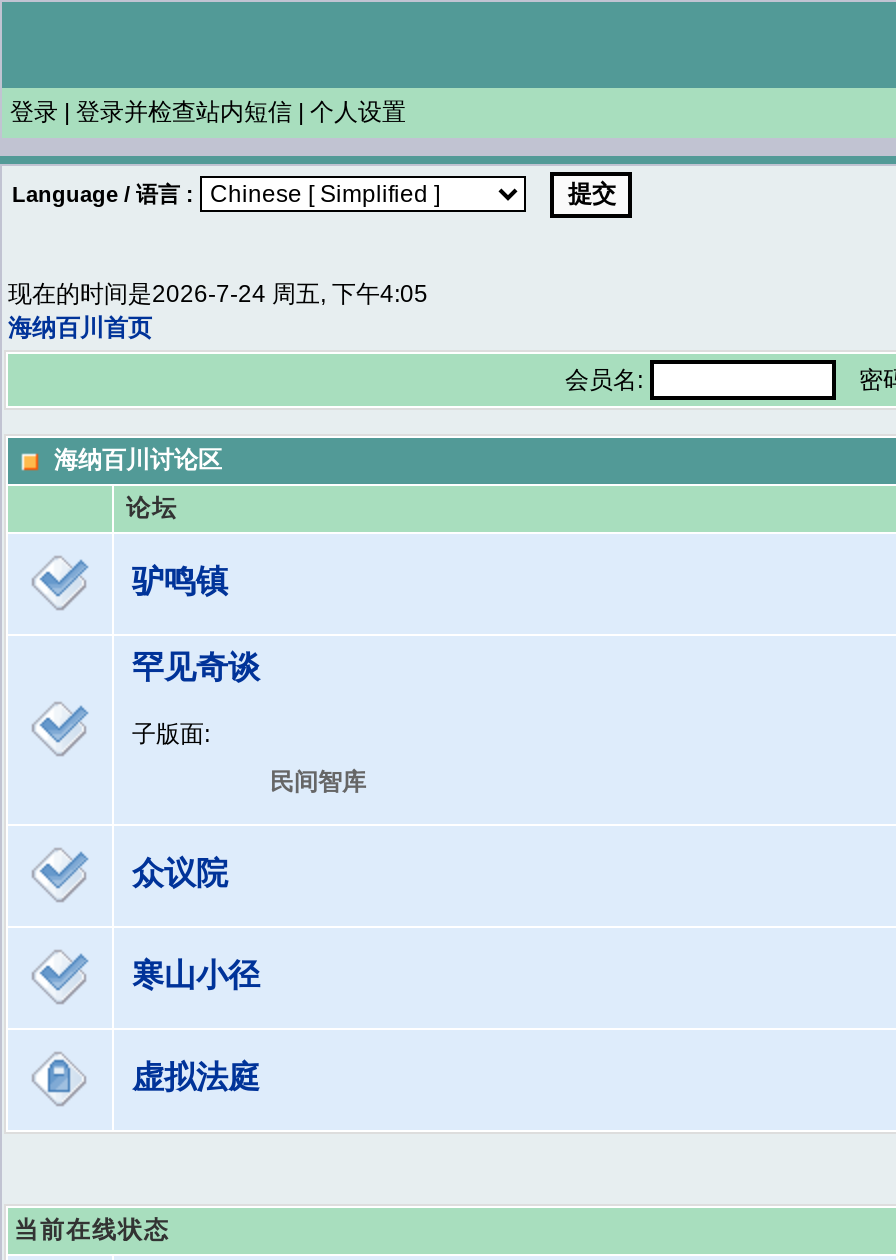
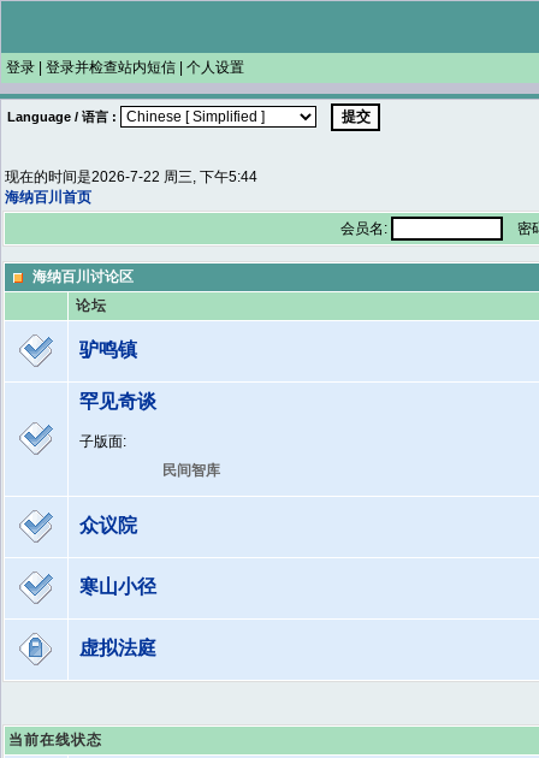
- 现在的时间是2026-7-24 周五, 下午4:05
+ 现在的时间是2026-7-22 周三, 下午5:44
